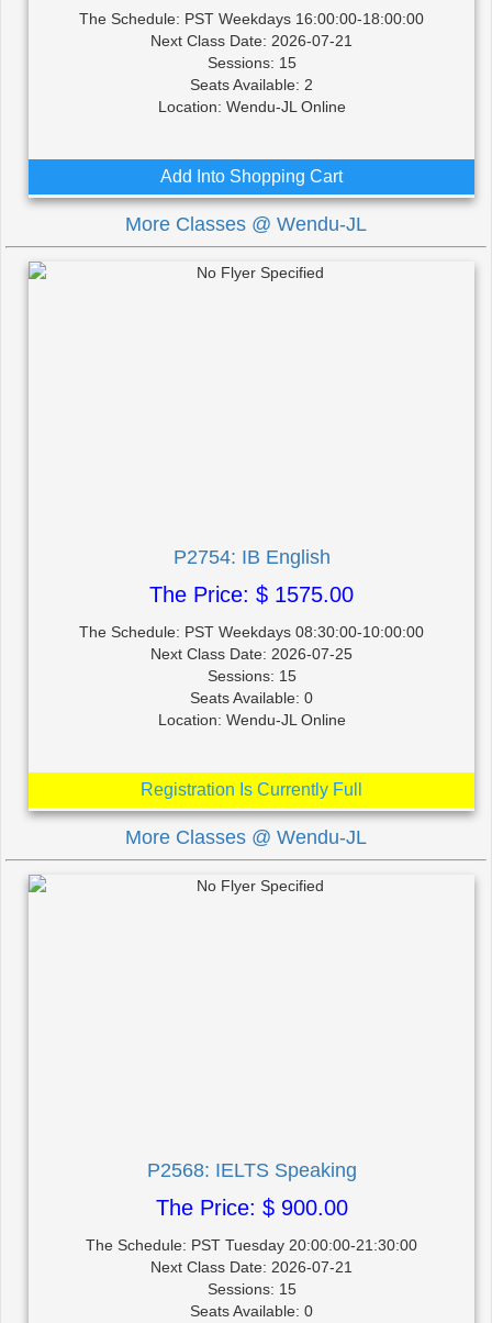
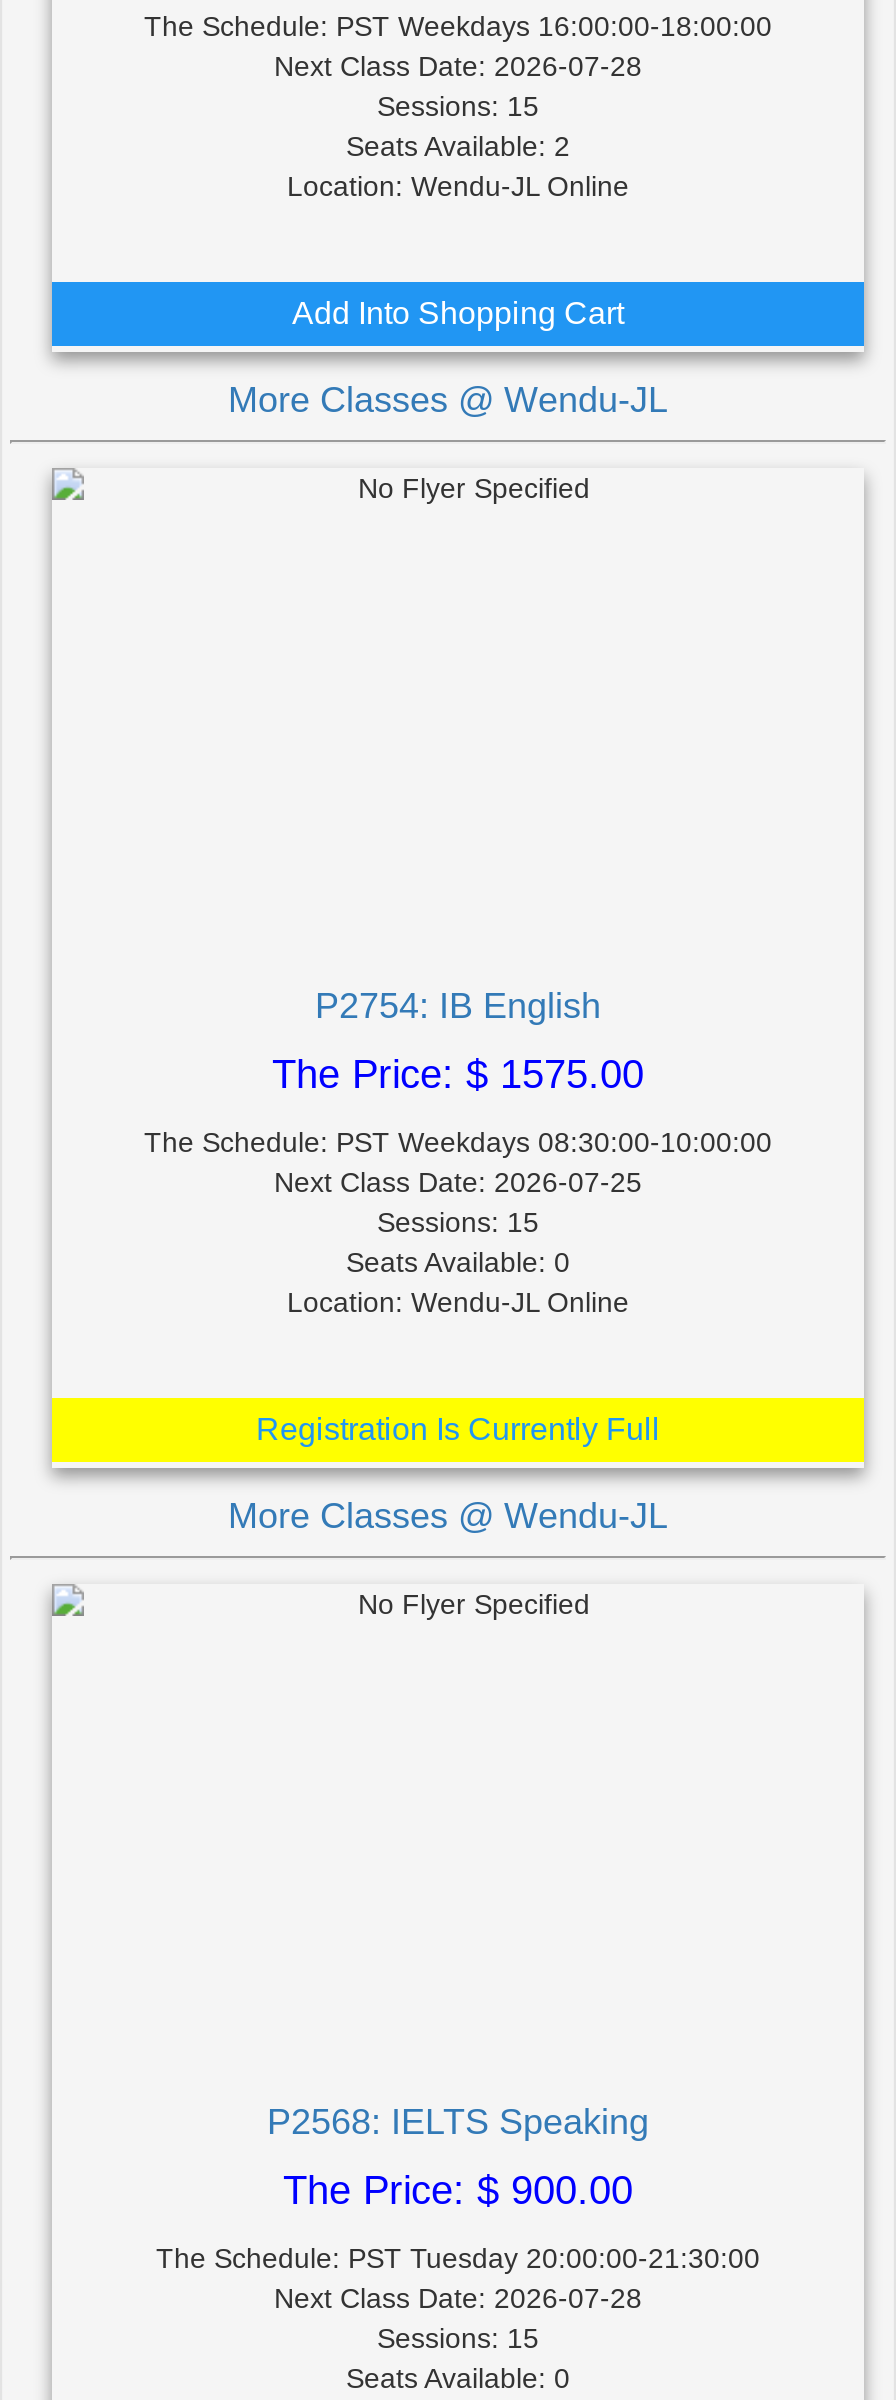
- Next Class Date: 2026-07-21
+ Next Class Date: 2026-07-28

- Next Class Date: 2026-07-21
+ Next Class Date: 2026-07-28
